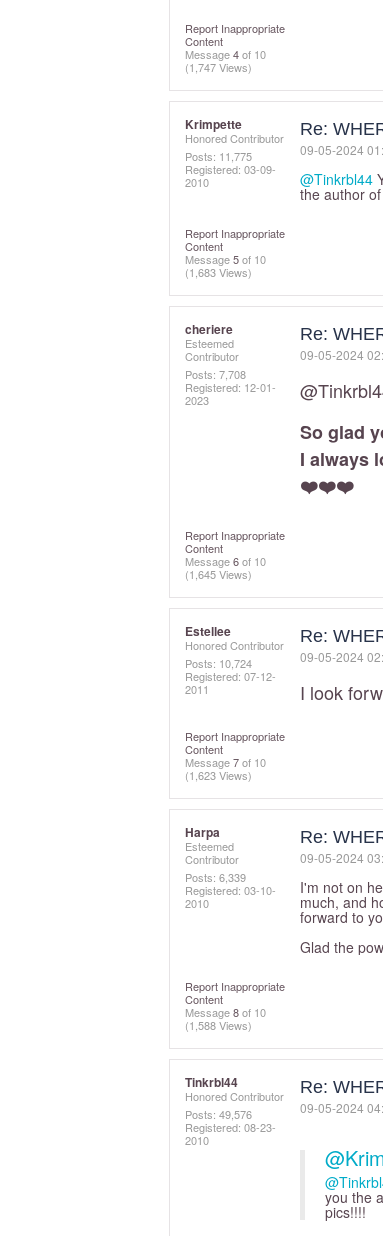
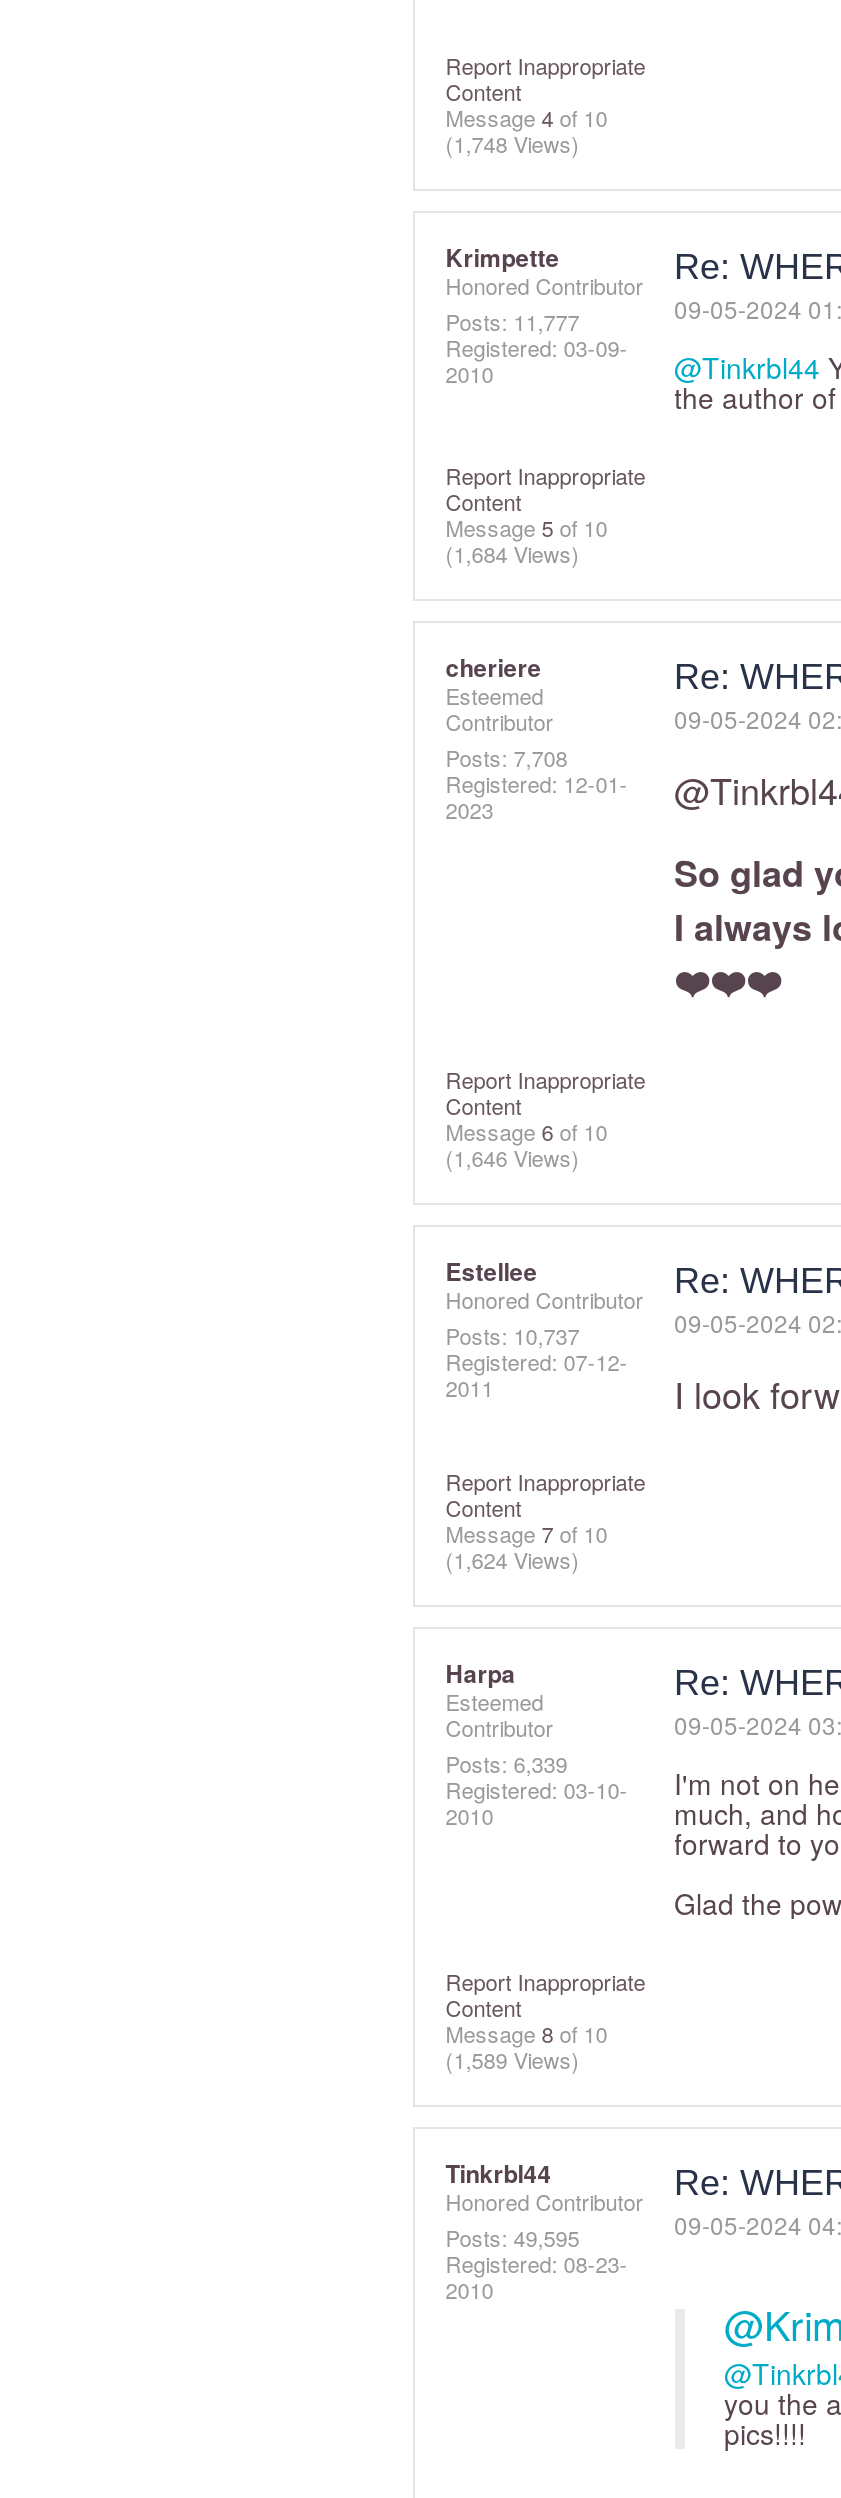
- (1,747 Views)
+ (1,748 Views)

- Posts: 11,775
+ Posts: 11,777

- (1,683 Views)
+ (1,684 Views)

- (1,645 Views)
+ (1,646 Views)

- Posts: 10,724
+ Posts: 10,737

- (1,623 Views)
+ (1,624 Views)

- (1,588 Views)
+ (1,589 Views)

- Posts: 49,576
+ Posts: 49,595
